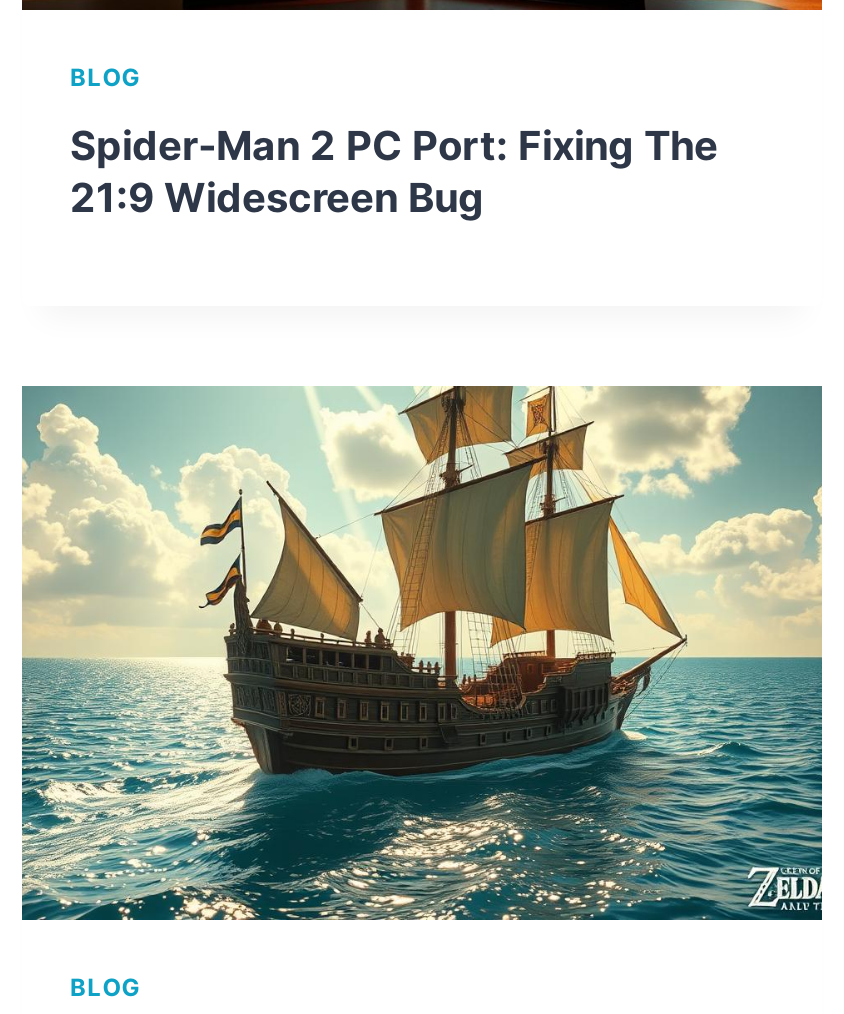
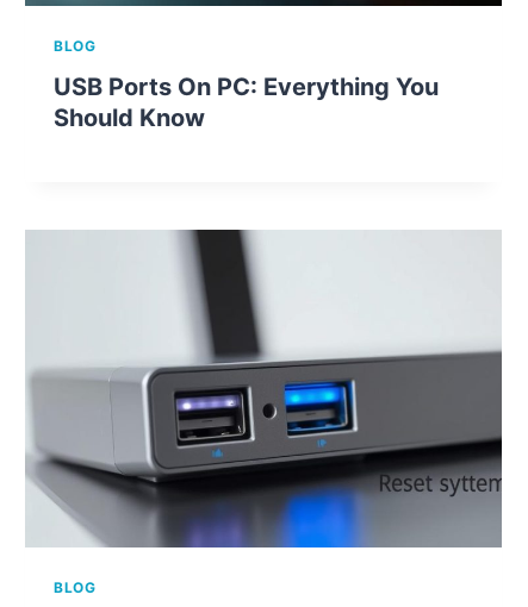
- Spider-Man 2 PC Port: Fixing The
- 21:9 Widescreen Bug
+ USB Ports On PC: Everything You
+ Should Know

- [image]
+ [image]
